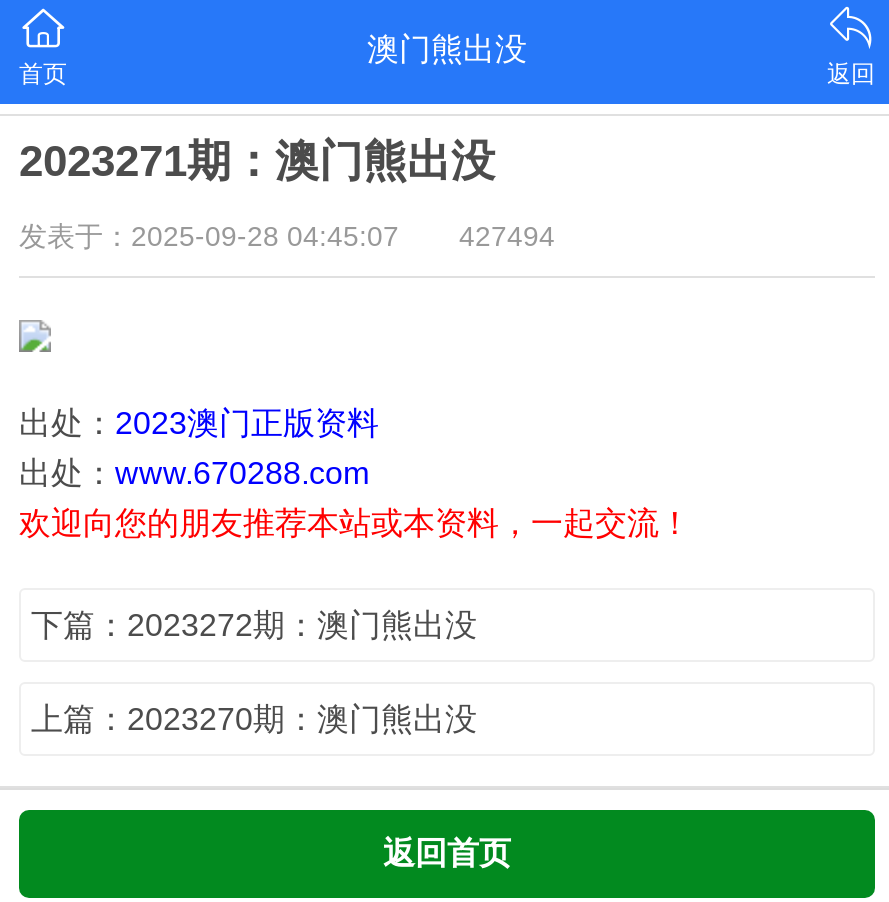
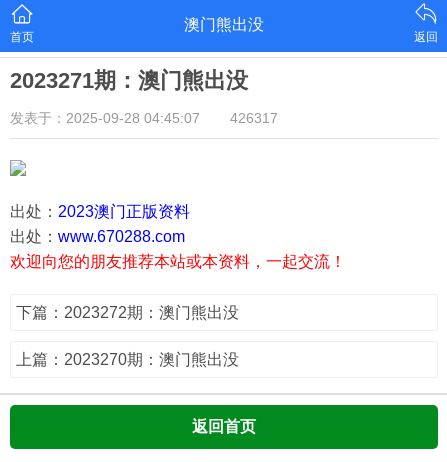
- 发表于：2025-09-28 04:45:07 427494
+ 发表于：2025-09-28 04:45:07 426317
